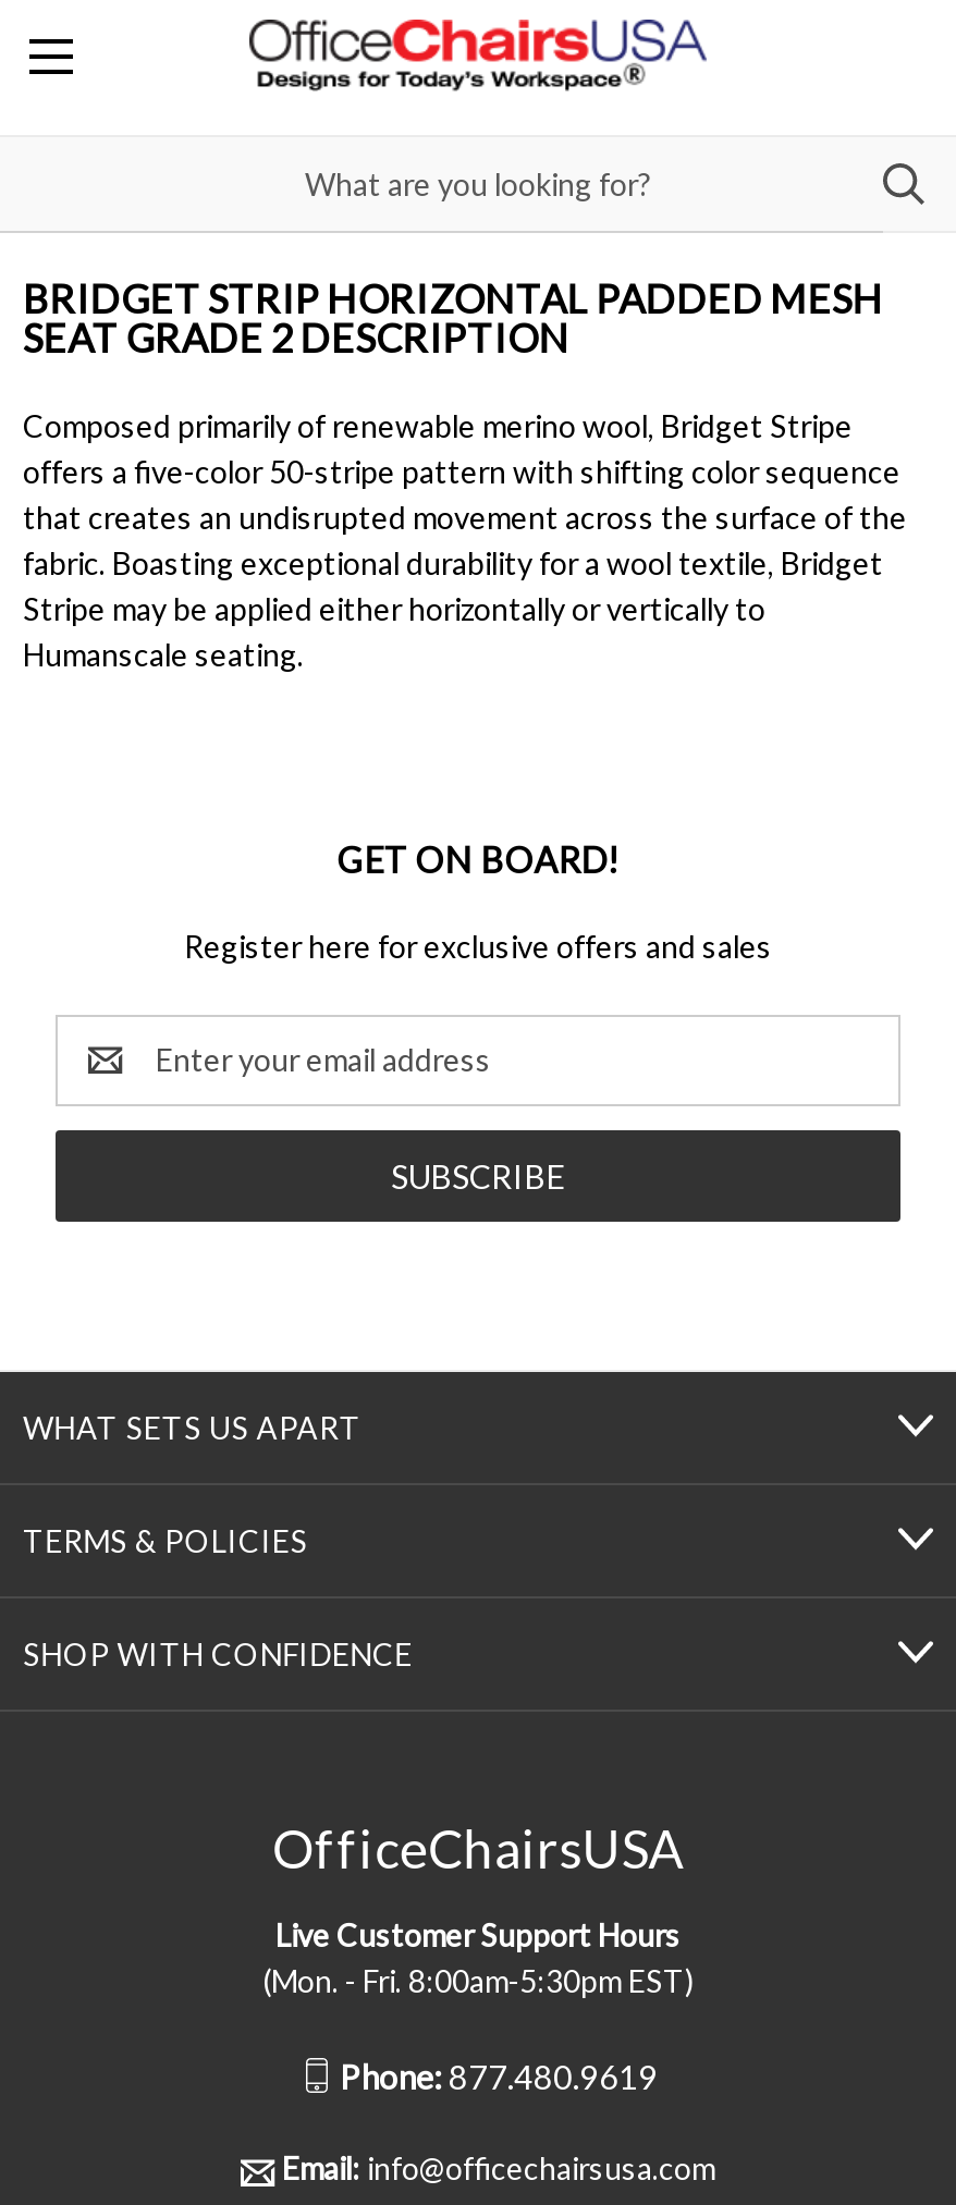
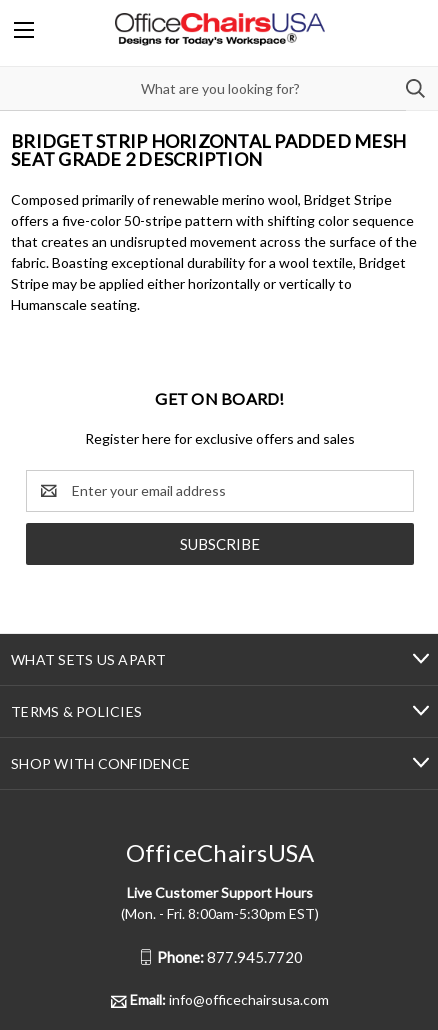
- Phone: 877.480.9619
+ Phone: 877.945.7720
